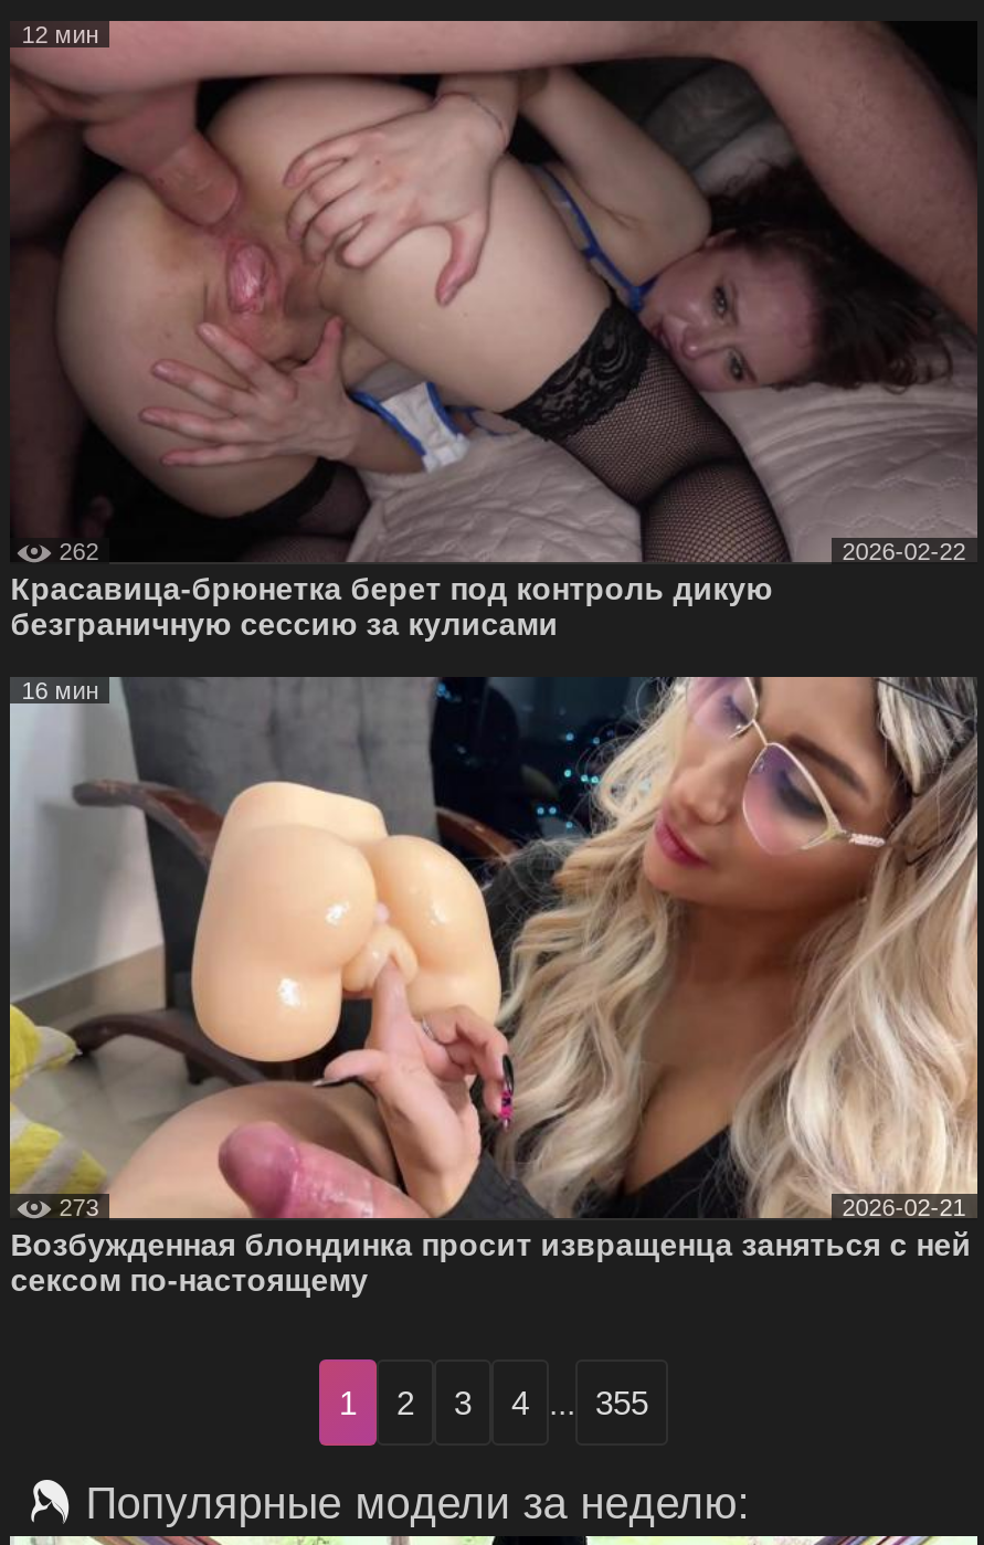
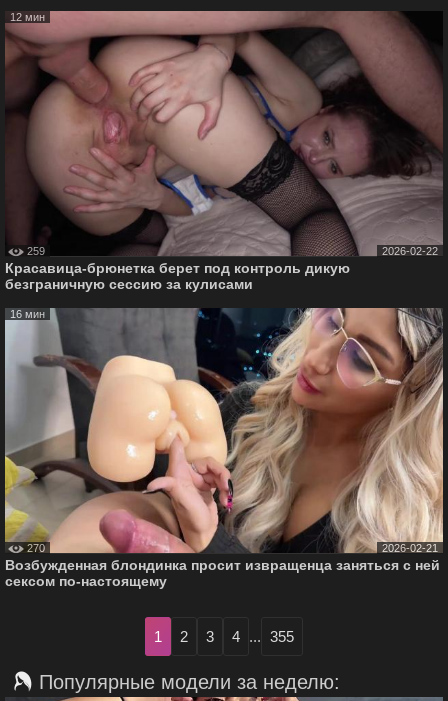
- 262
+ 259

- 273
+ 270
